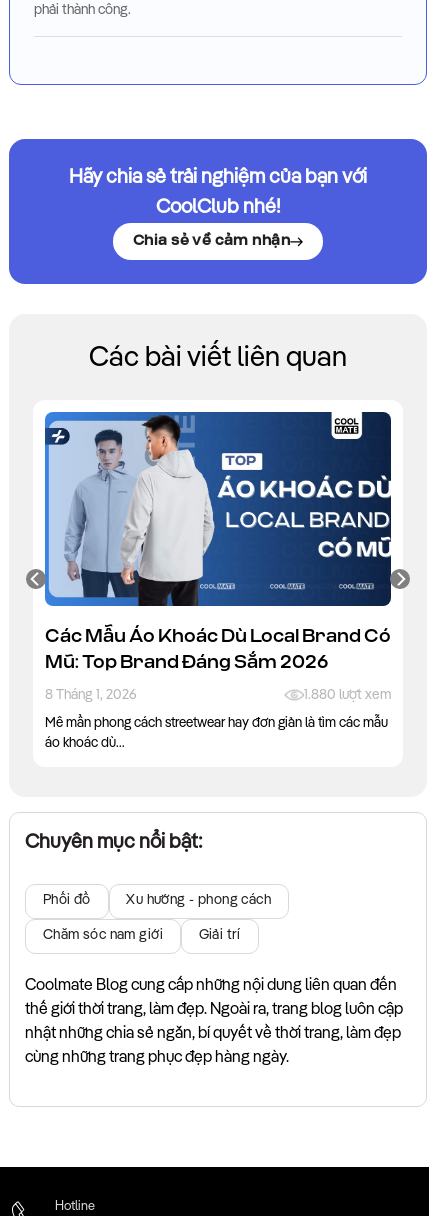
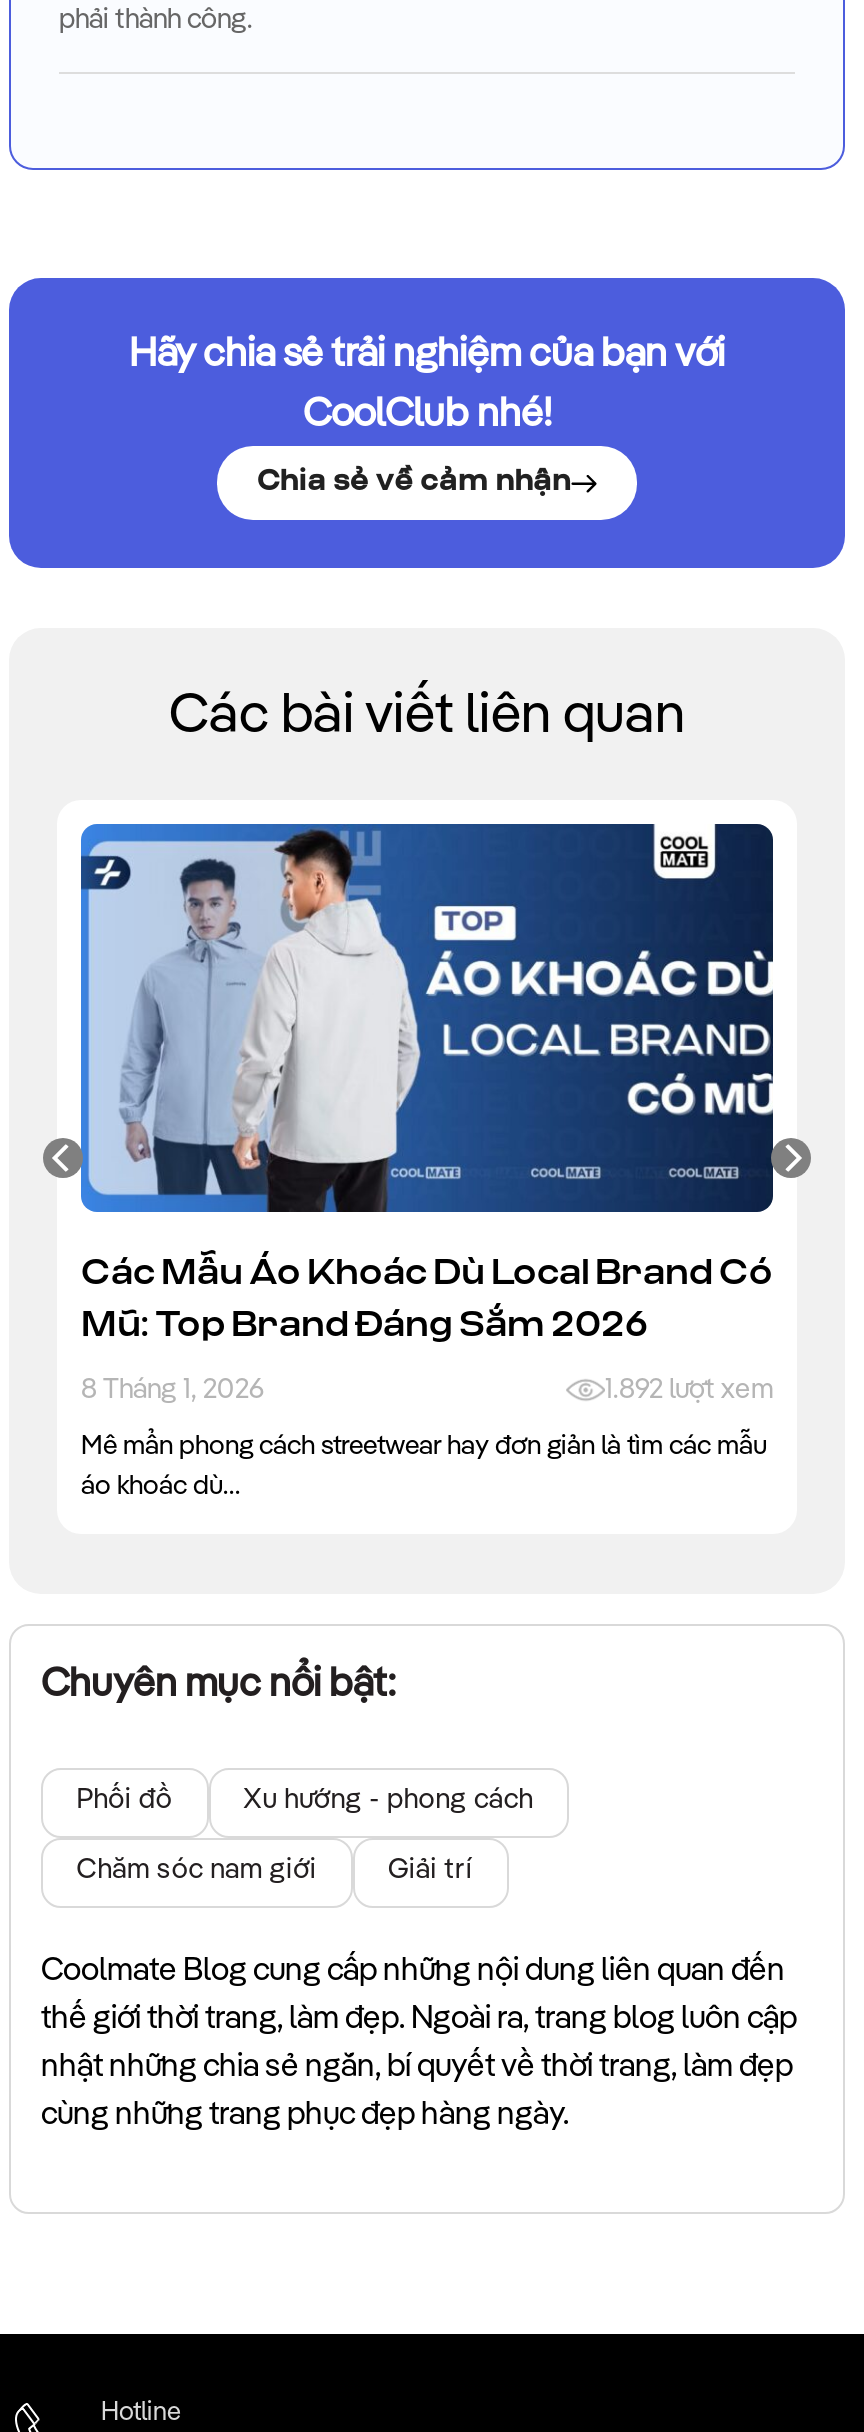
- 1.880 lượt xem
+ 1.892 lượt xem
